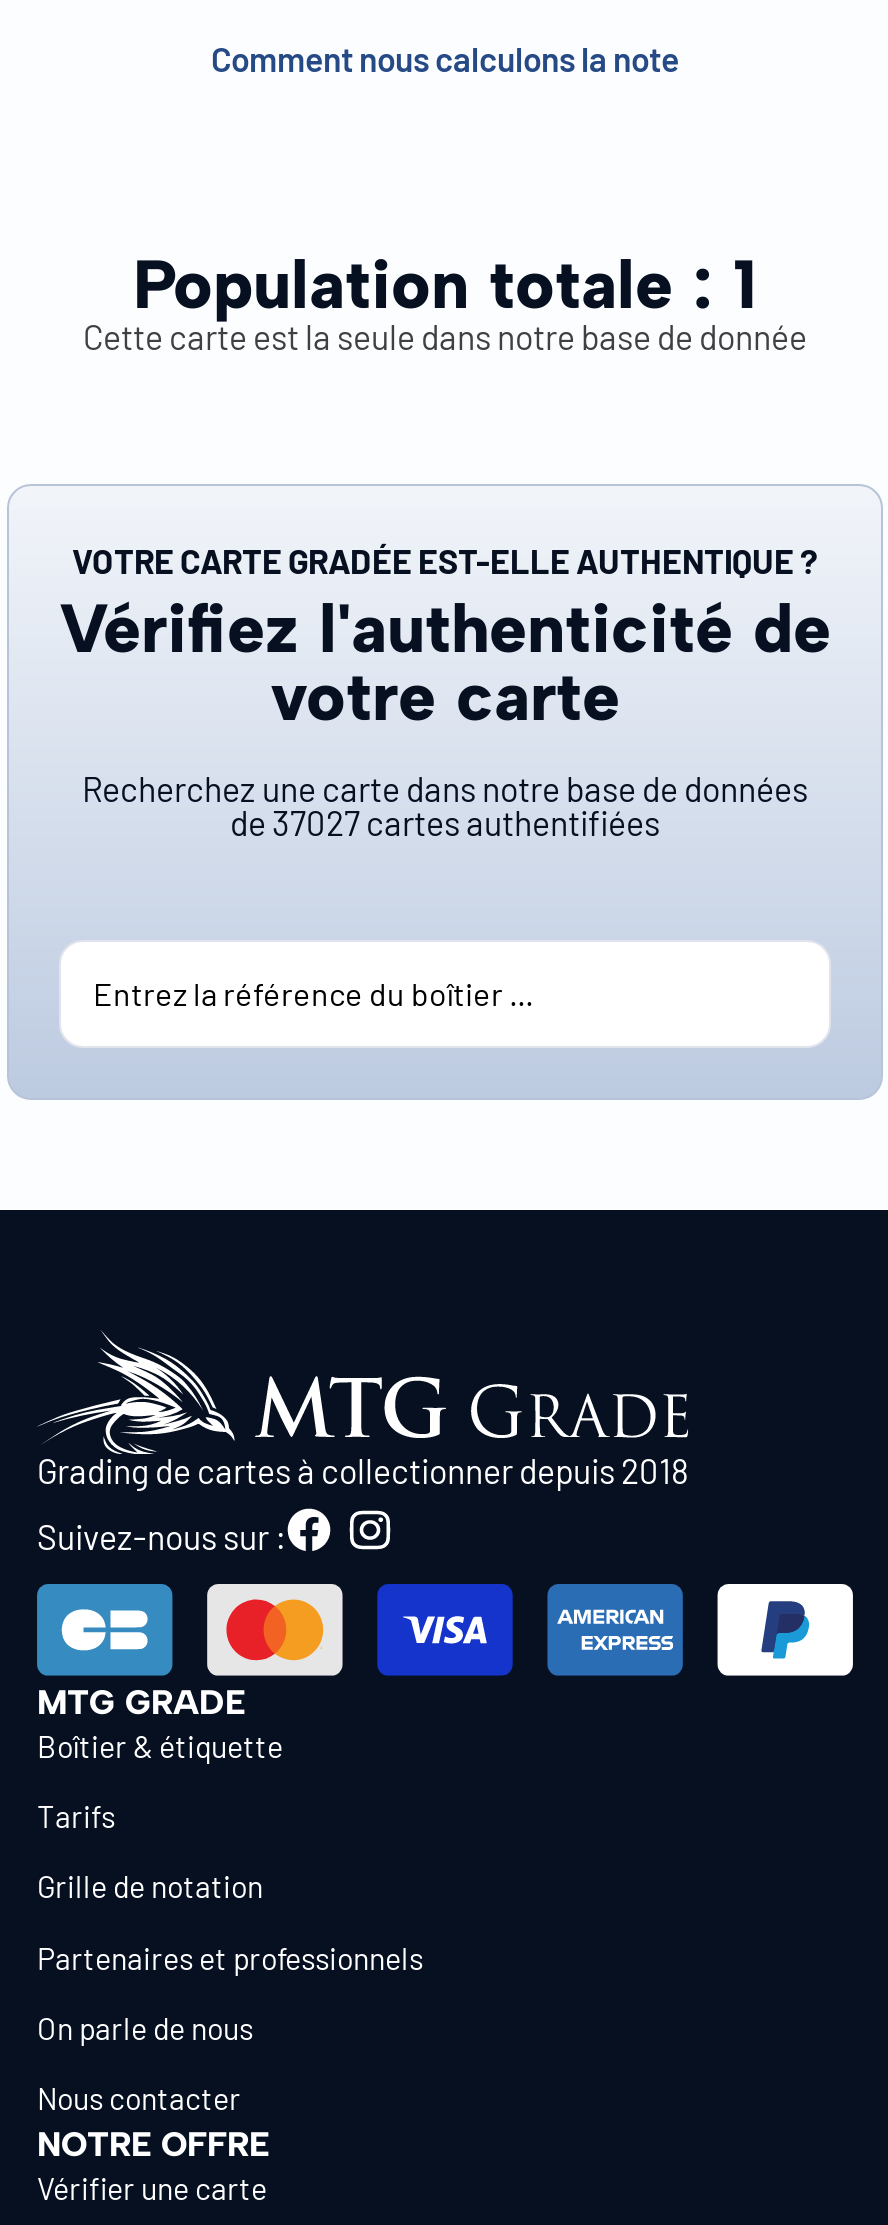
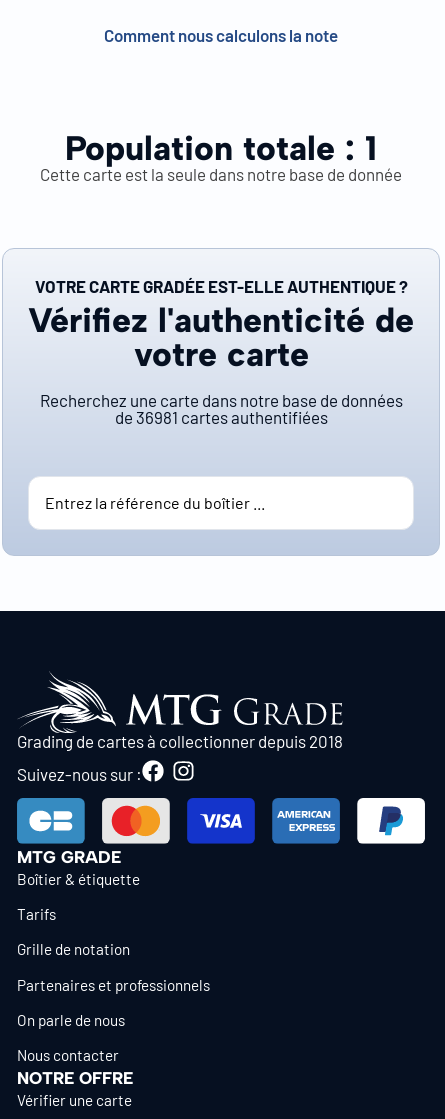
- de37027cartes authentifiées
+ de36981cartes authentifiées
